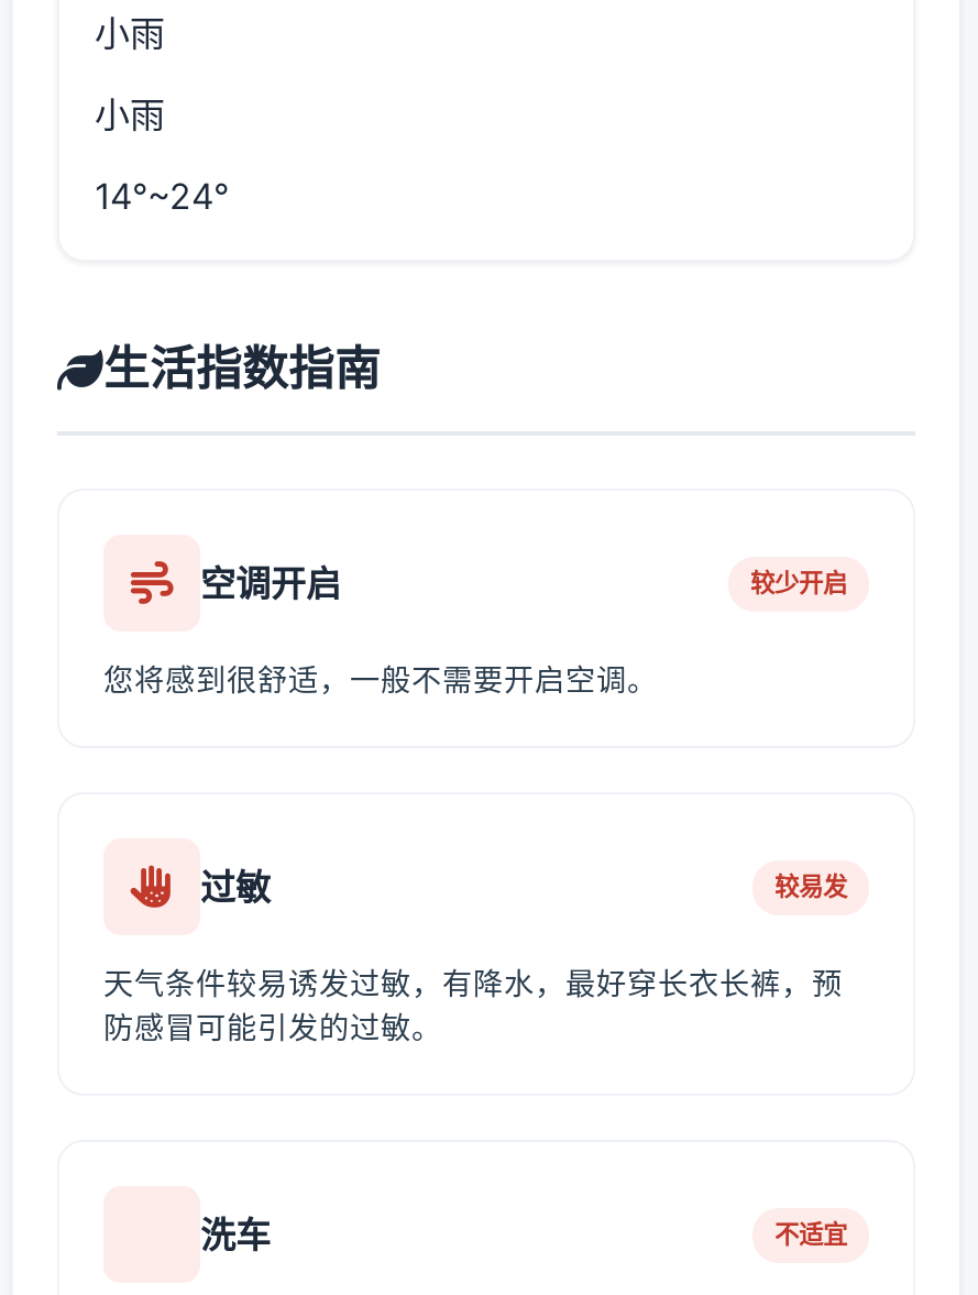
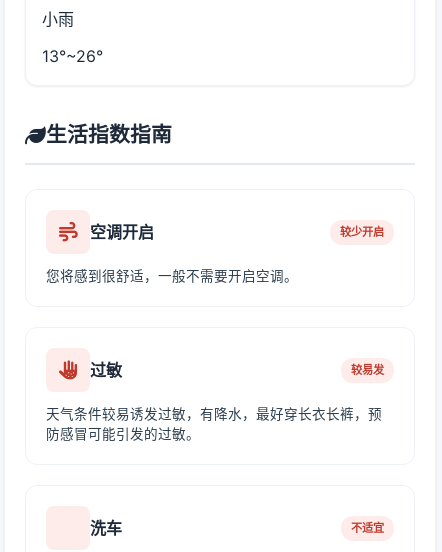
- 小雨
- 14°~24°
+ 13°~26°
